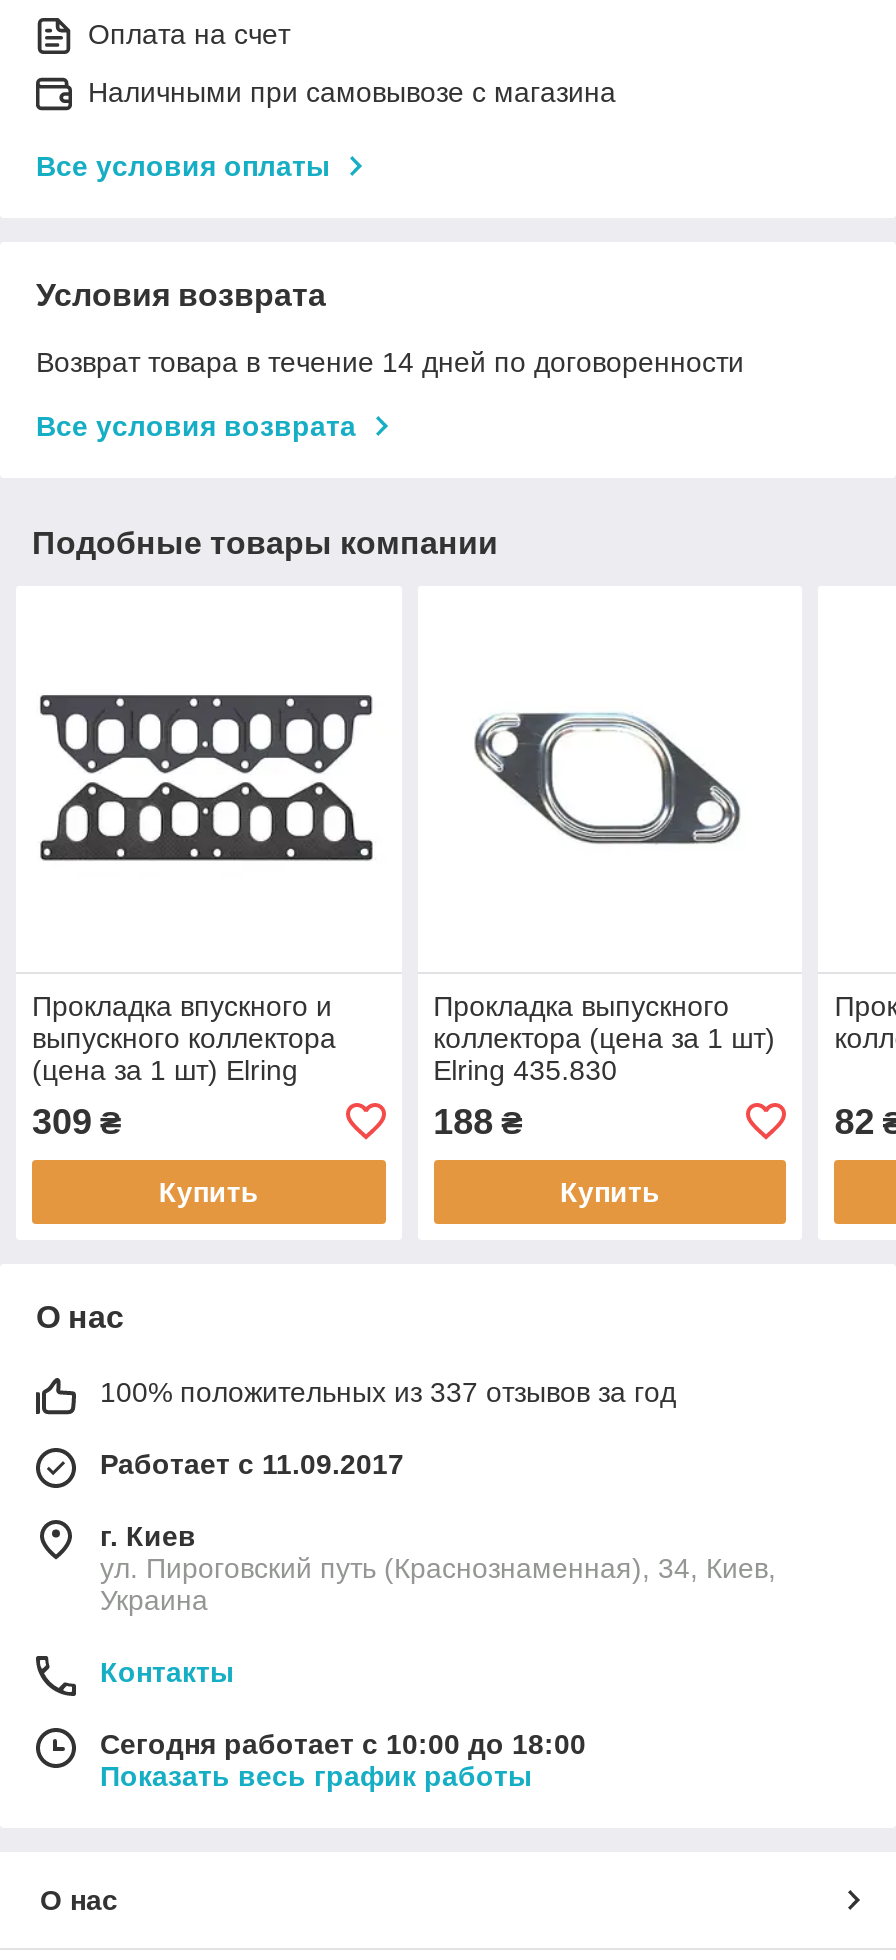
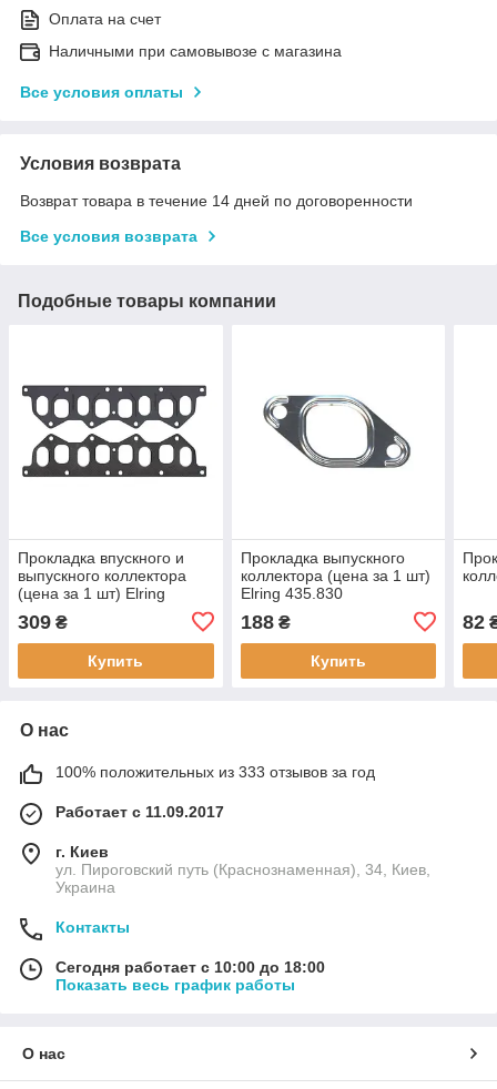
- 100% положительных из 337 отзывов за год
+ 100% положительных из 333 отзывов за год
